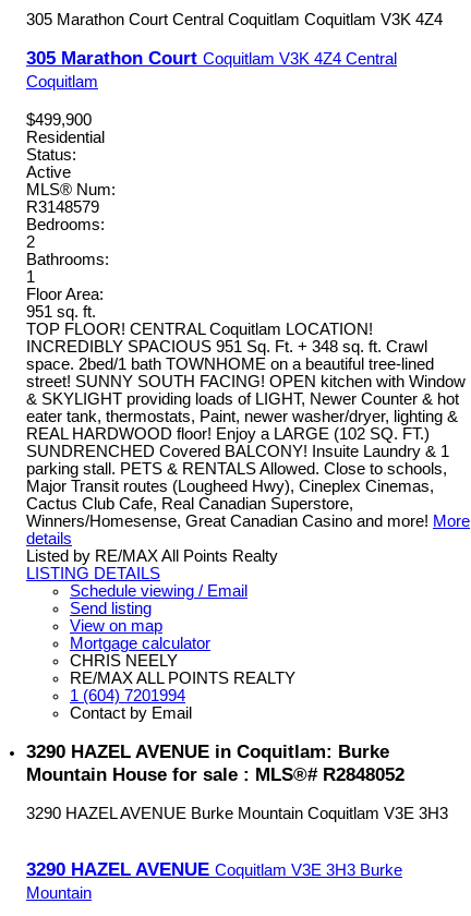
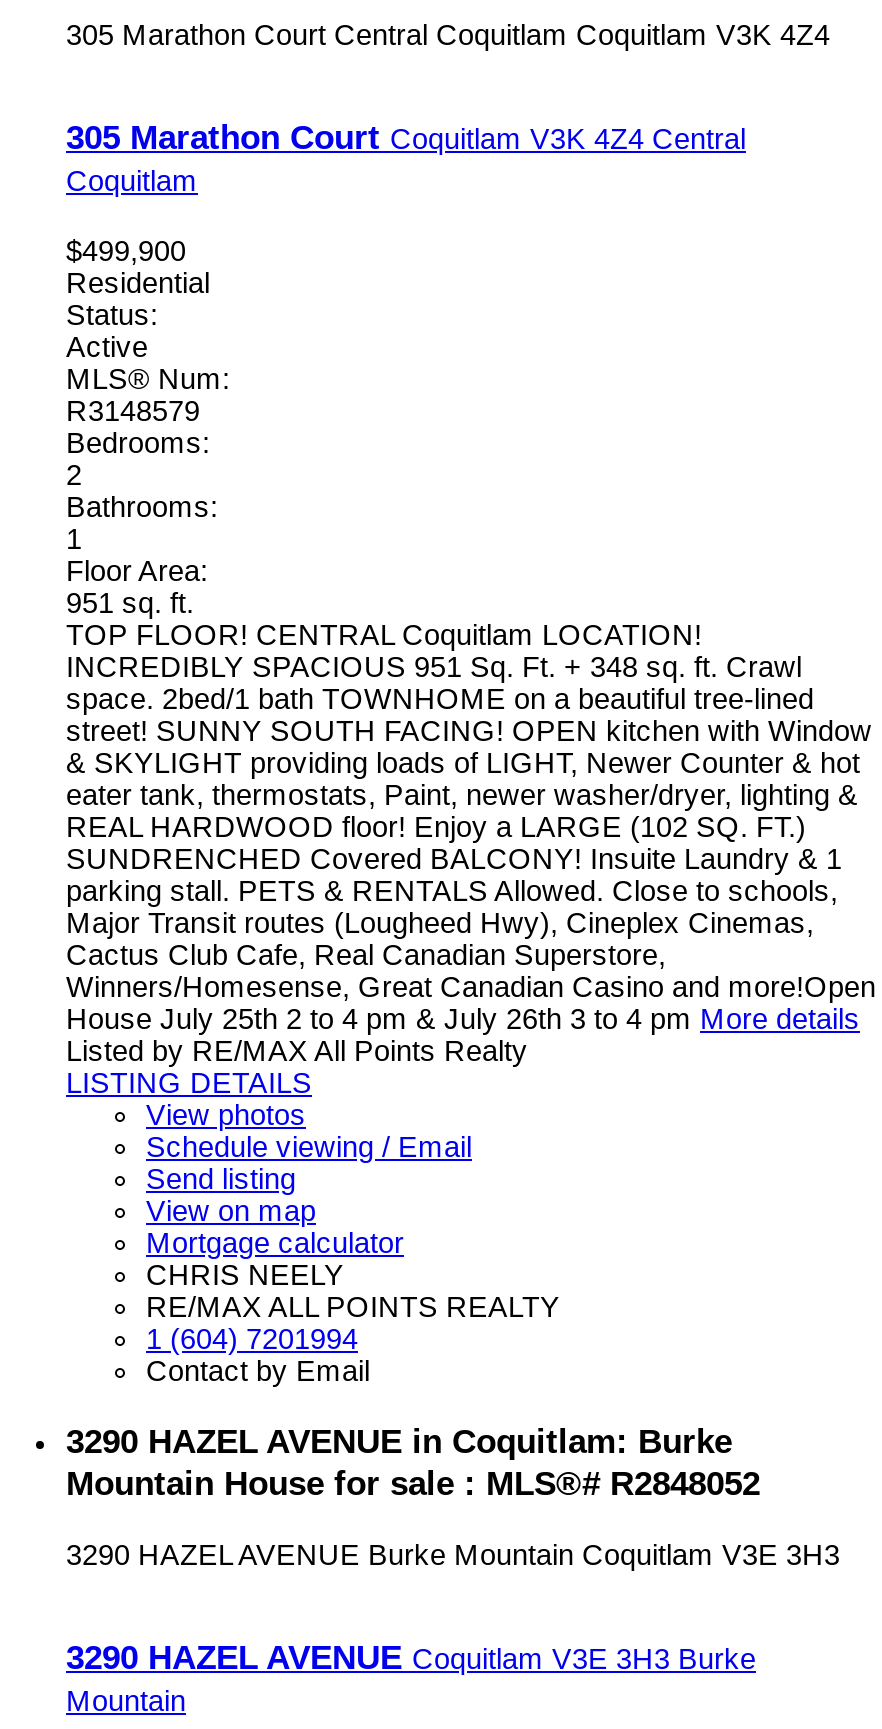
- Winners/Homesense, Great Canadian Casino and more! More
- details
+ Winners/Homesense, Great Canadian Casino and more!Open
+ House July 25th 2 to 4 pm & July 26th 3 to 4 pm More details

+ View photos
